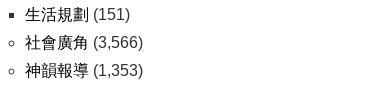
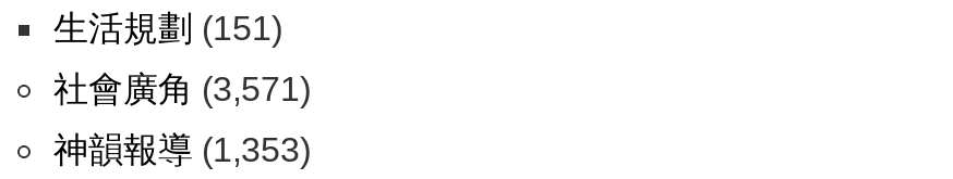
- 社會廣角(3,566)
+ 社會廣角(3,571)
